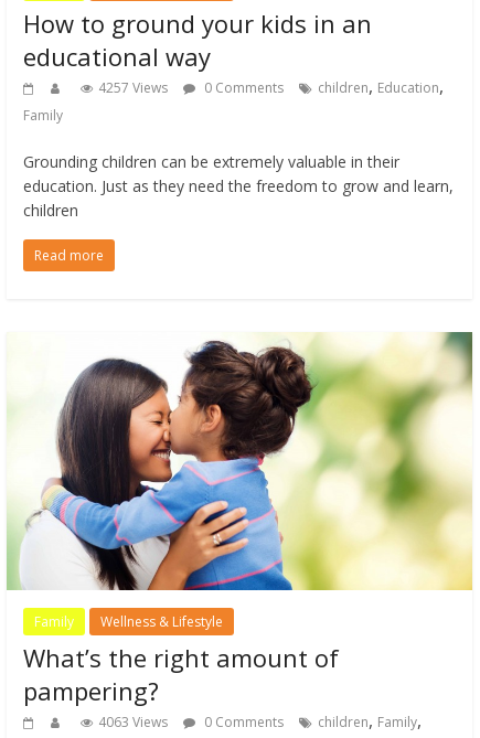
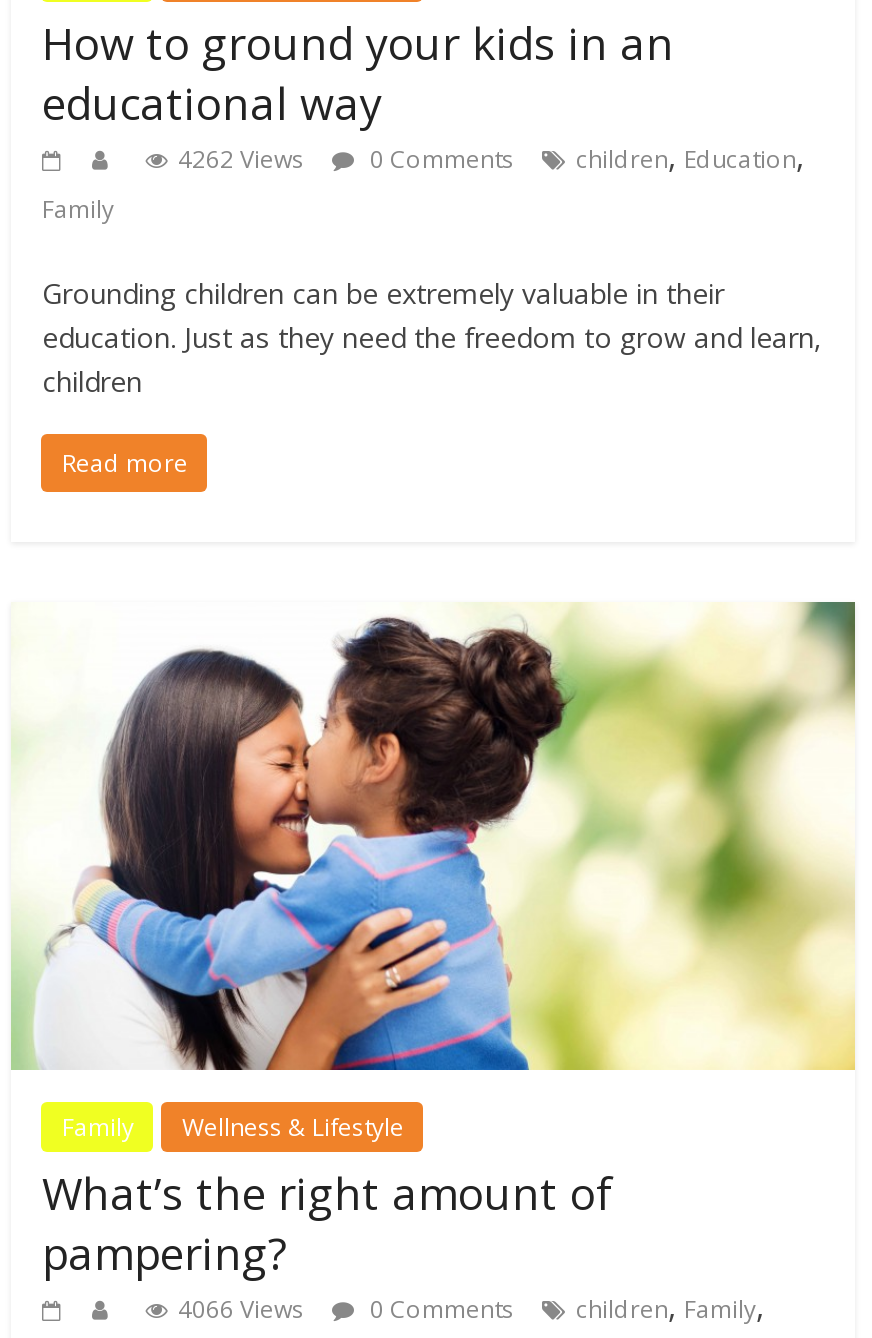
- 4257 Views 0 Comments children, Education,
+ 4262 Views 0 Comments children, Education,

- 4063 Views 0 Comments children, Family,
+ 4066 Views 0 Comments children, Family,
